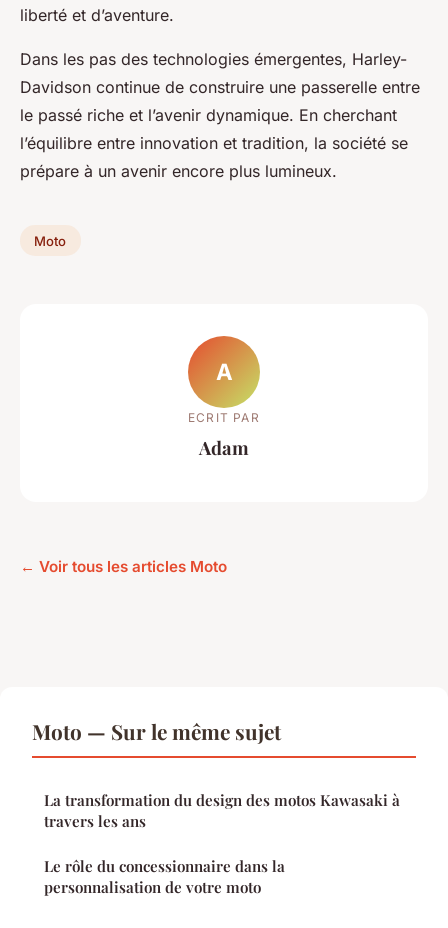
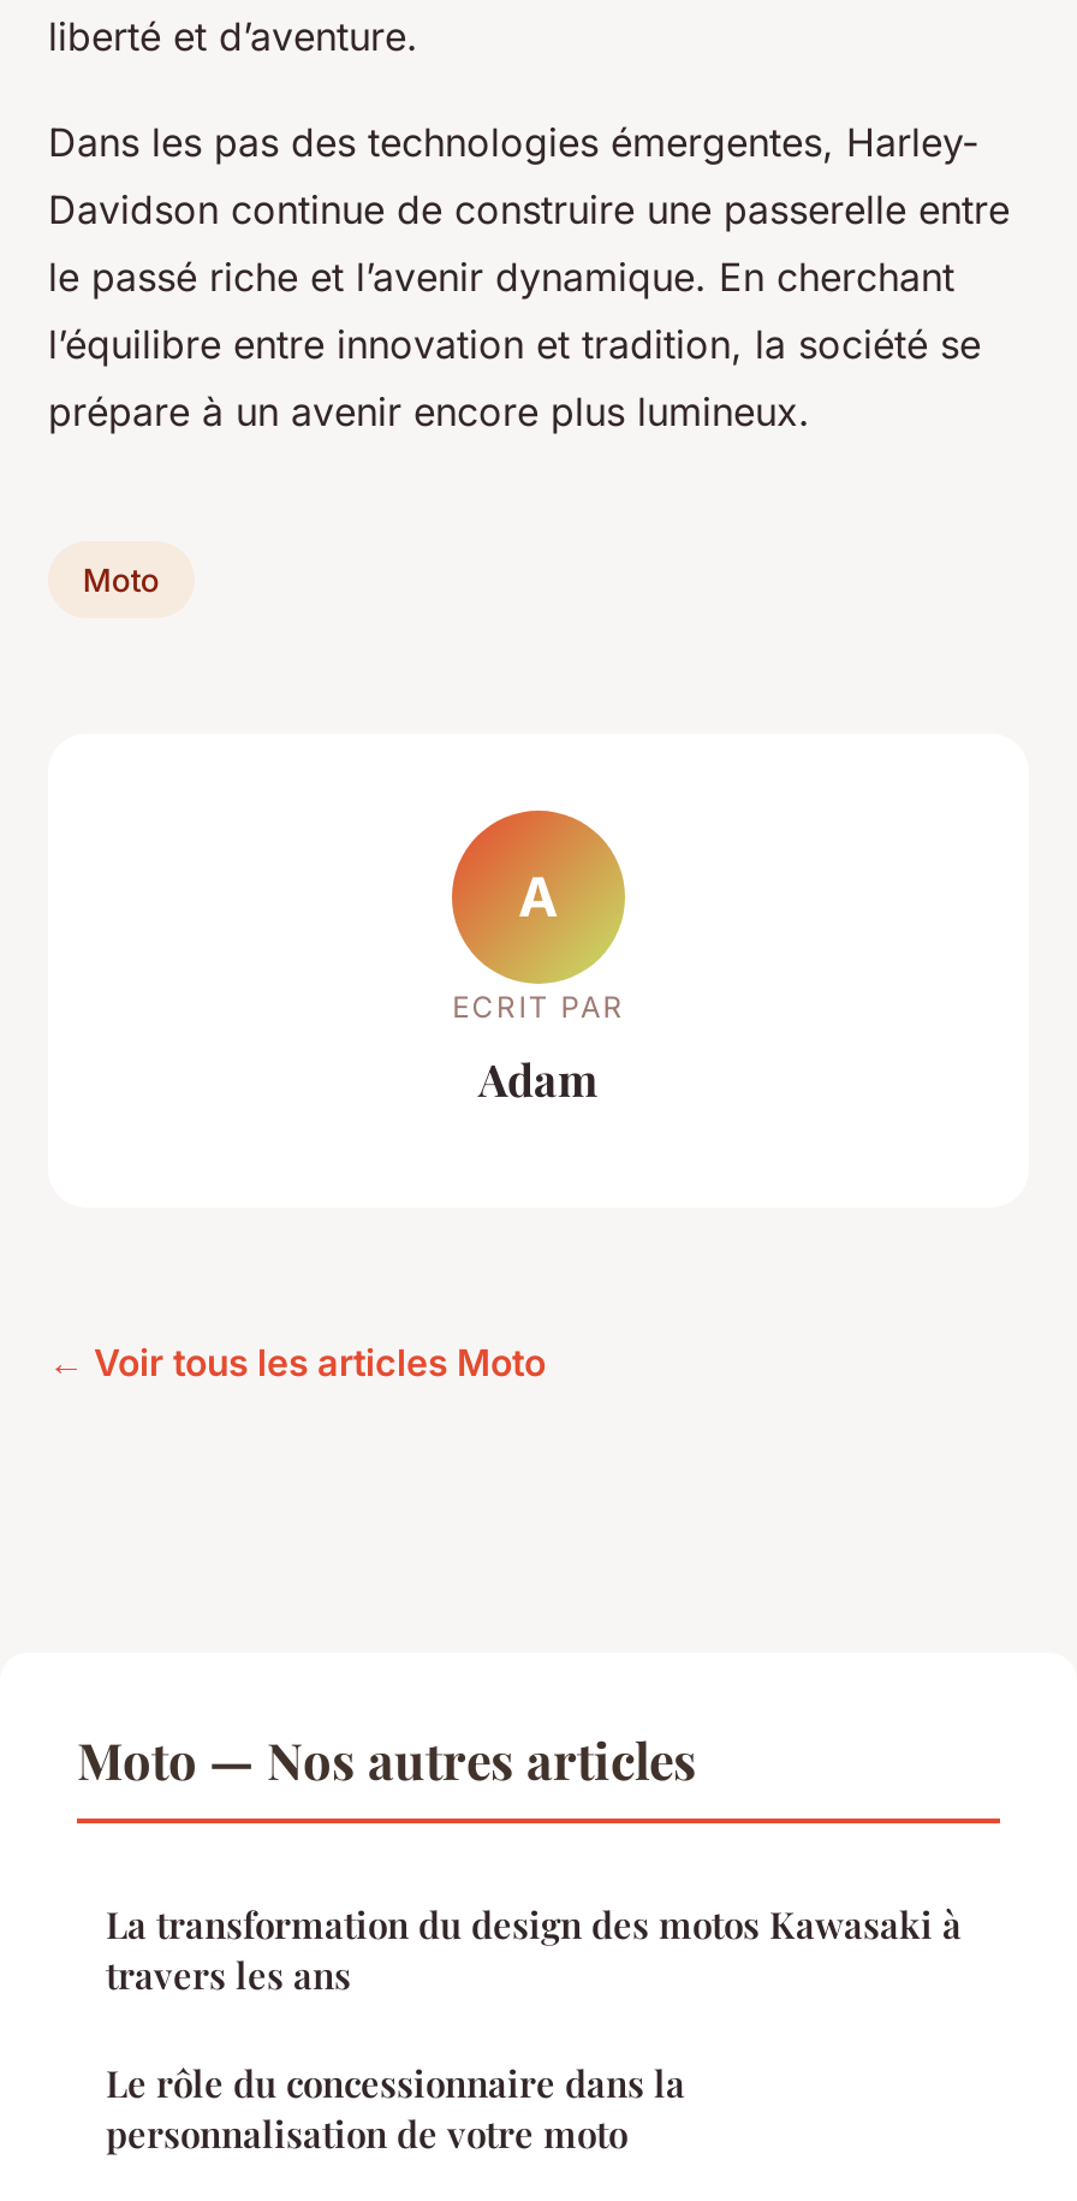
- Moto — Sur le même sujet
+ Moto — Nos autres articles
